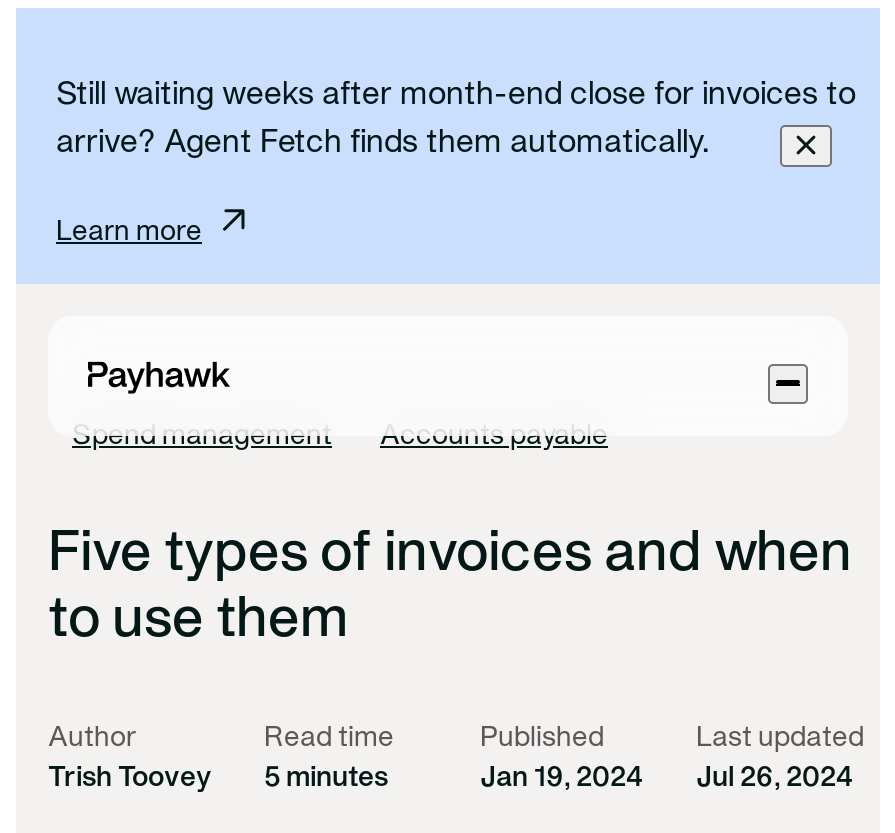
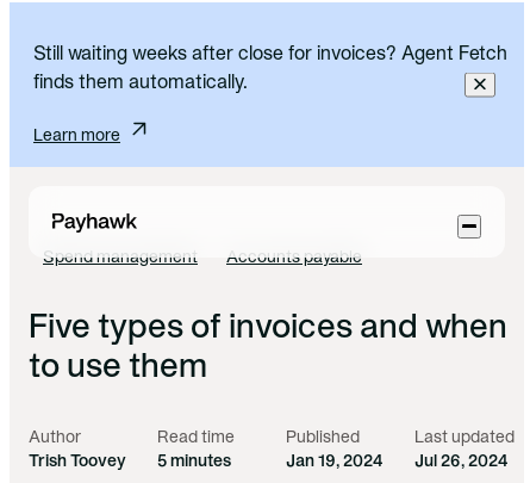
- Still waiting weeks after month-end close for invoices to
+ Still waiting weeks after close for invoices? Agent Fetch

- arrive? Agent Fetch finds them automatically.
+ finds them automatically.
